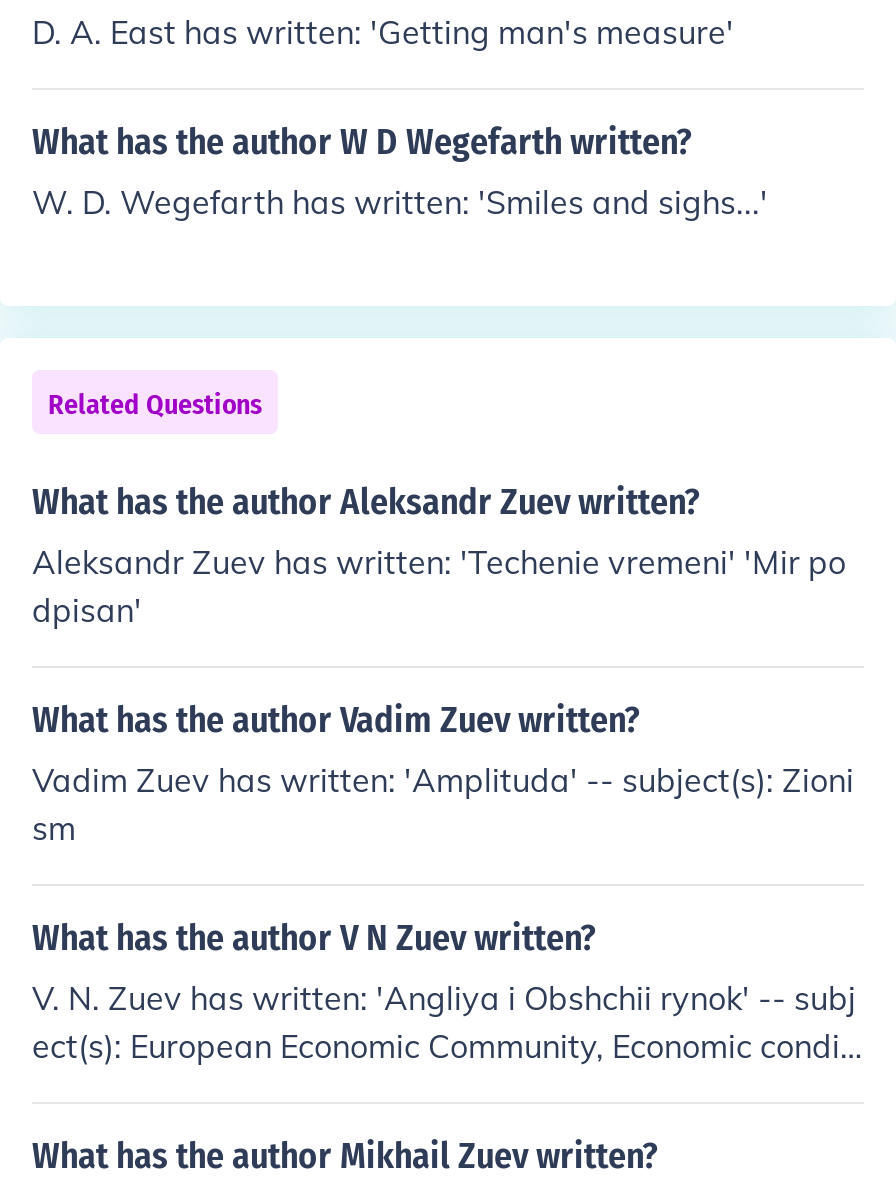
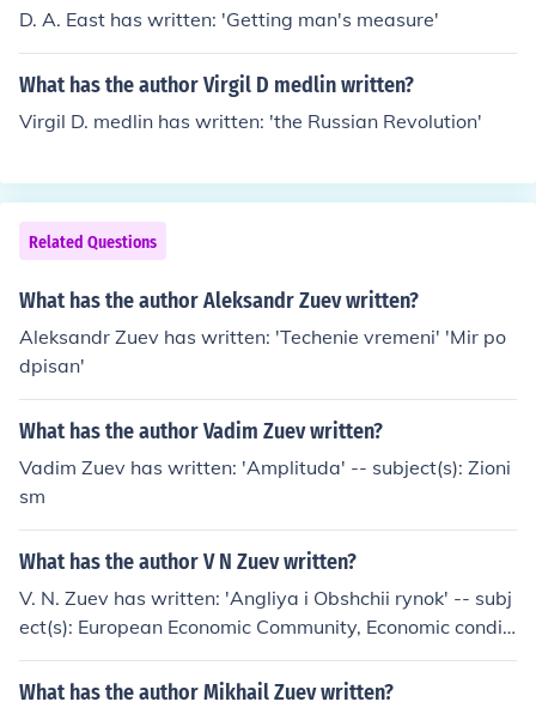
- What has the author W D Wegefarth written?
+ What has the author Virgil D medlin written?

- W. D. Wegefarth has written: 'Smiles and sighs...'
+ Virgil D. medlin has written: 'the Russian Revolution'
